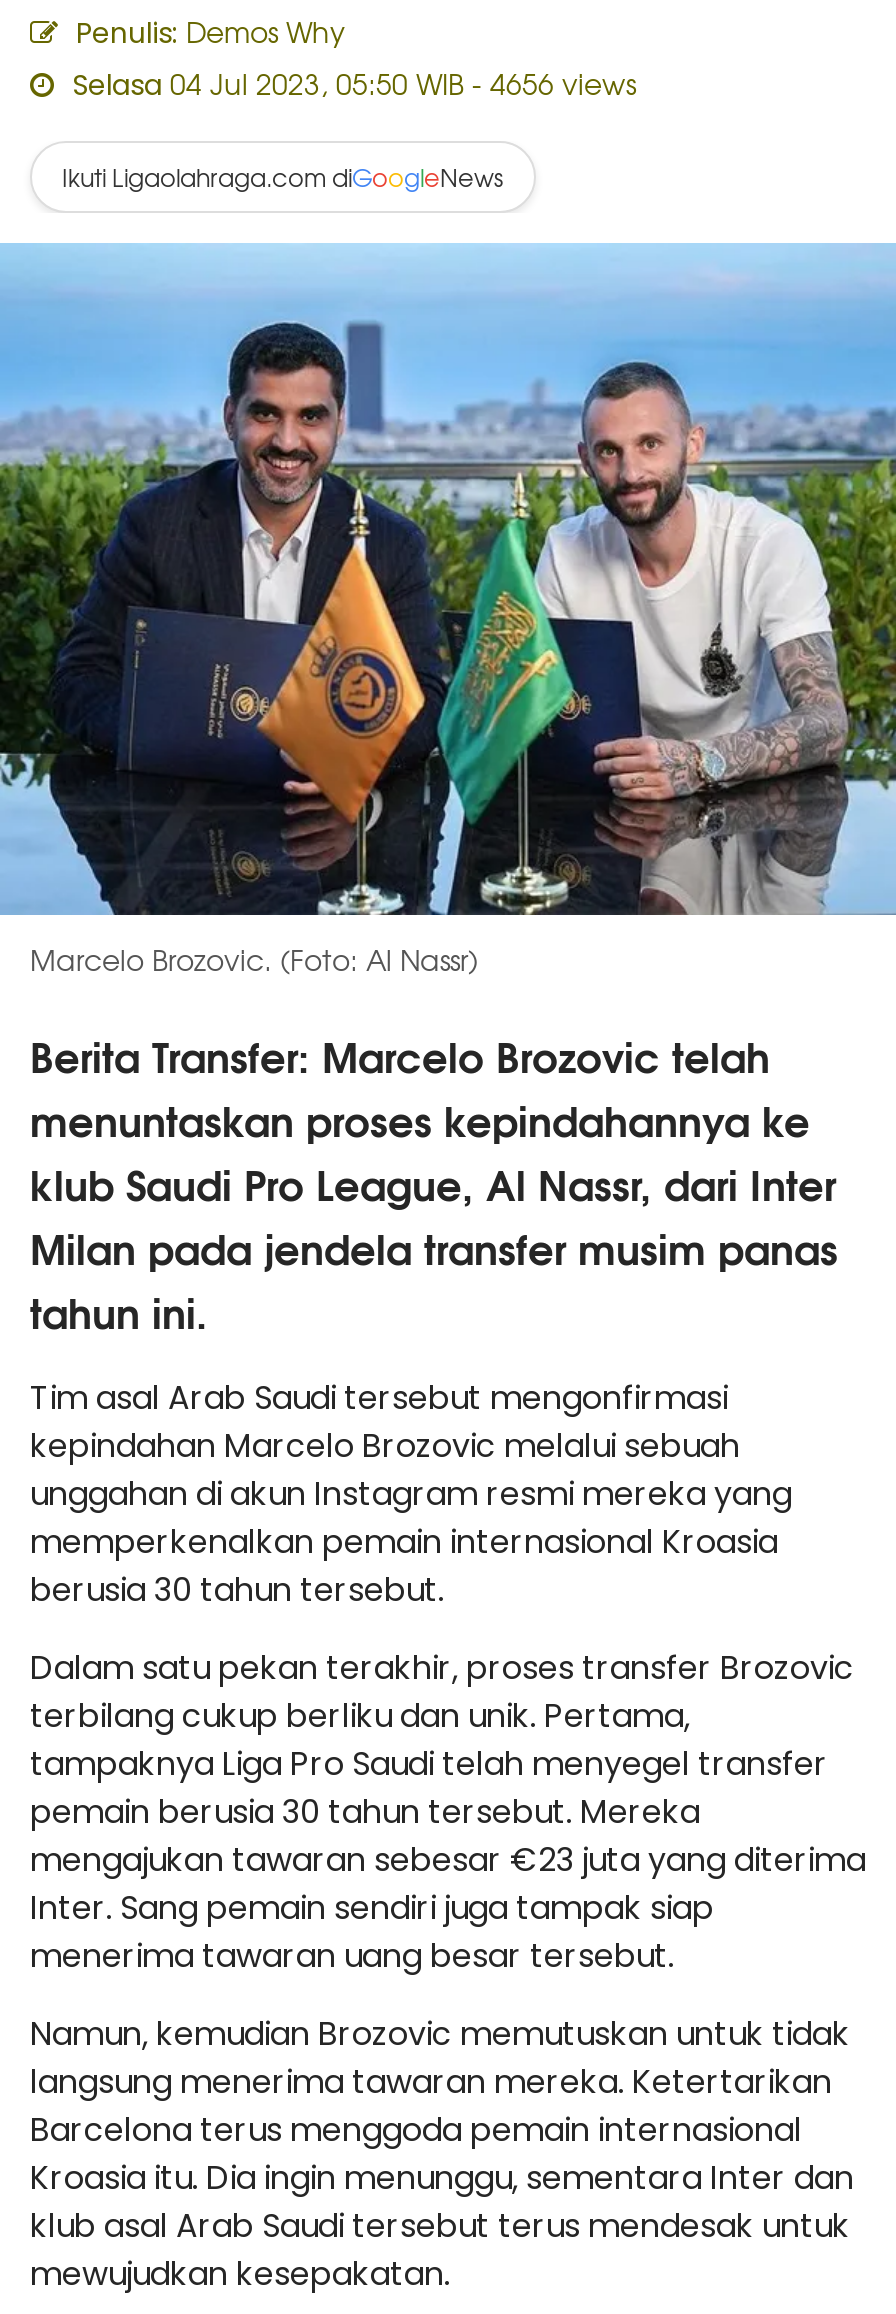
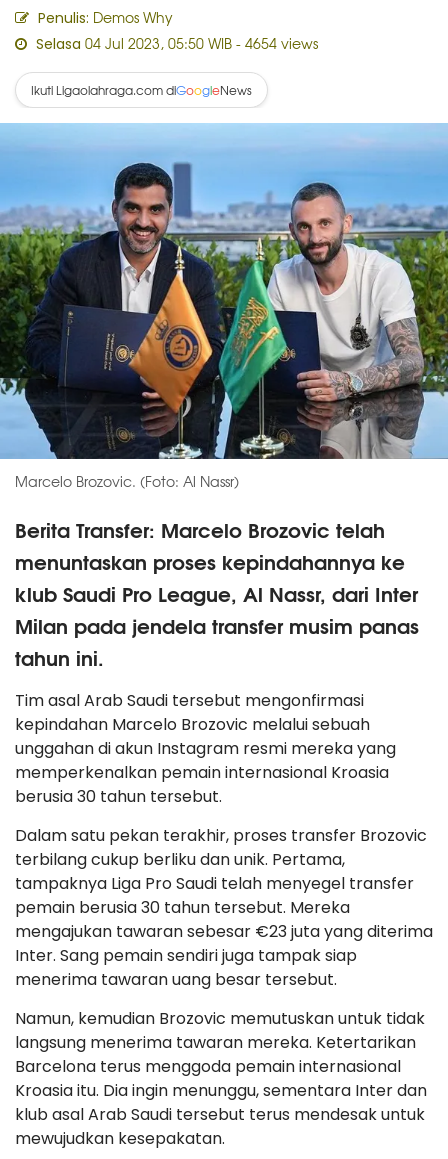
- Selasa 04 Jul 2023, 05:50 WIB - 4656 views
+ Selasa 04 Jul 2023, 05:50 WIB - 4654 views
